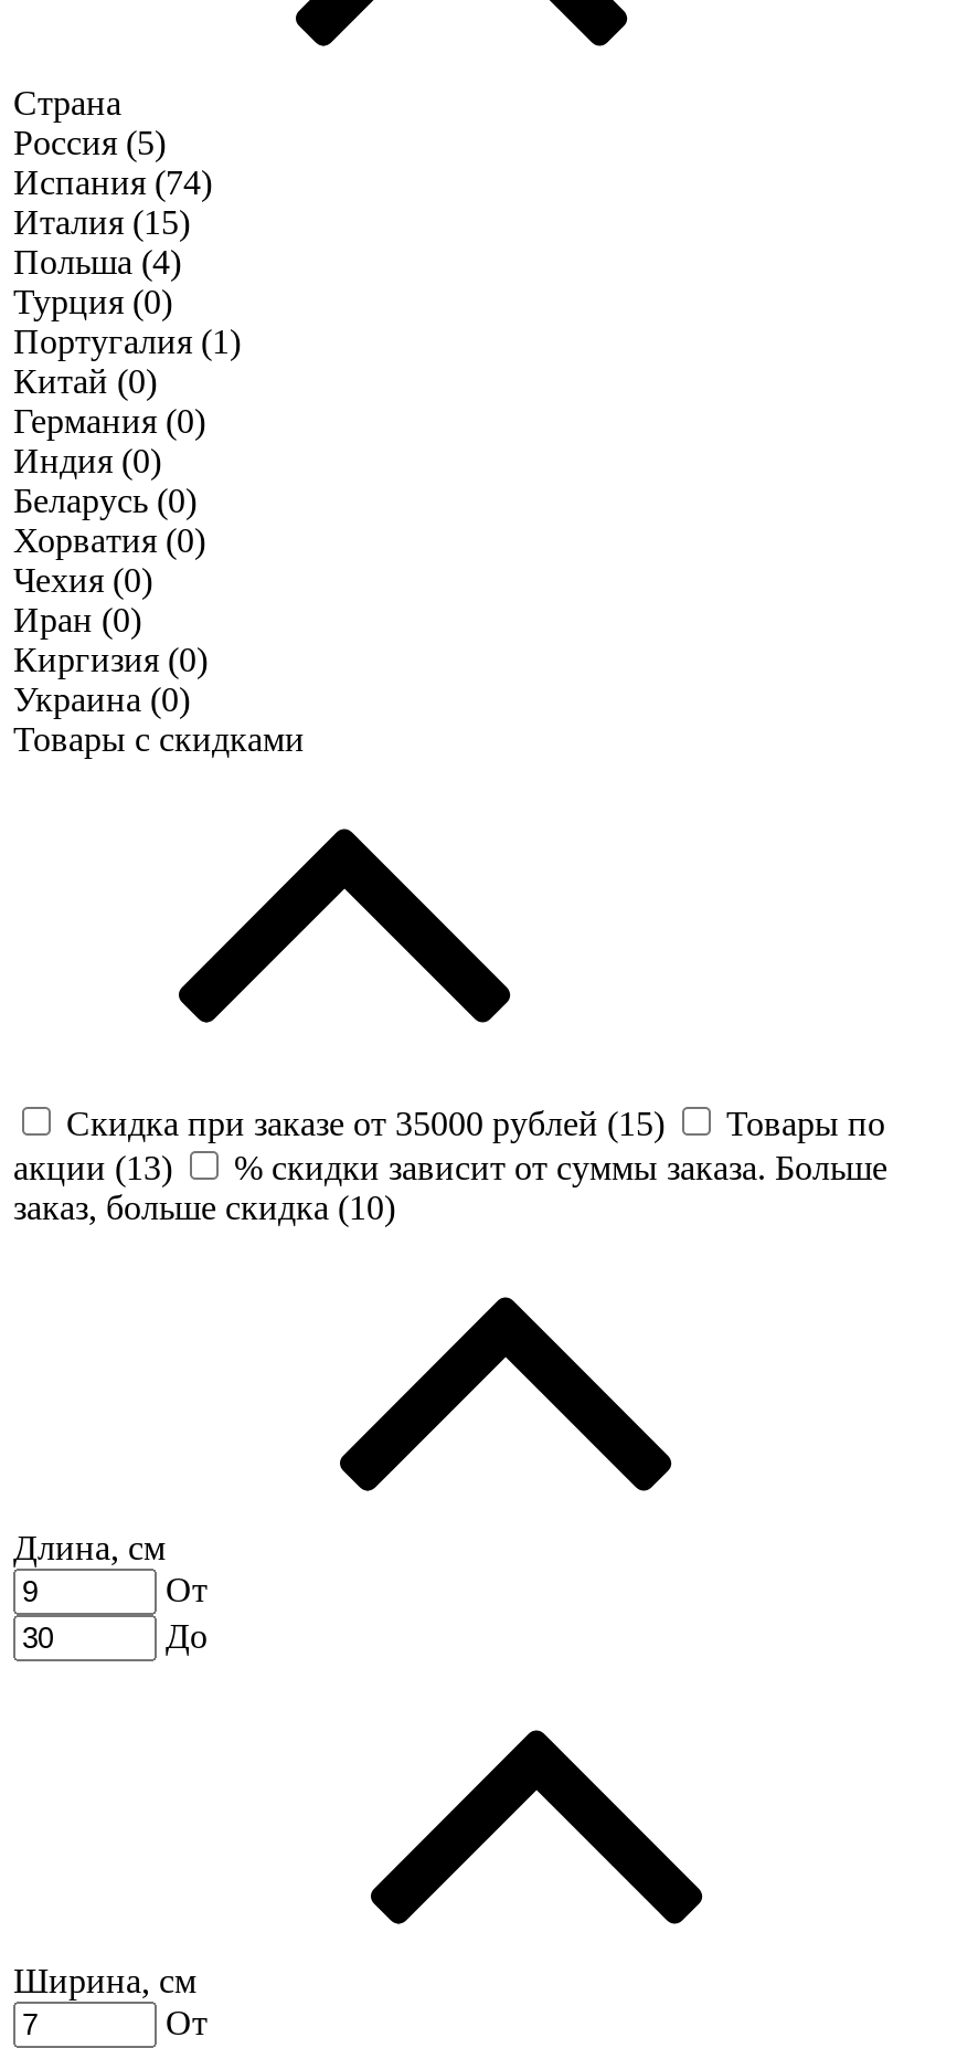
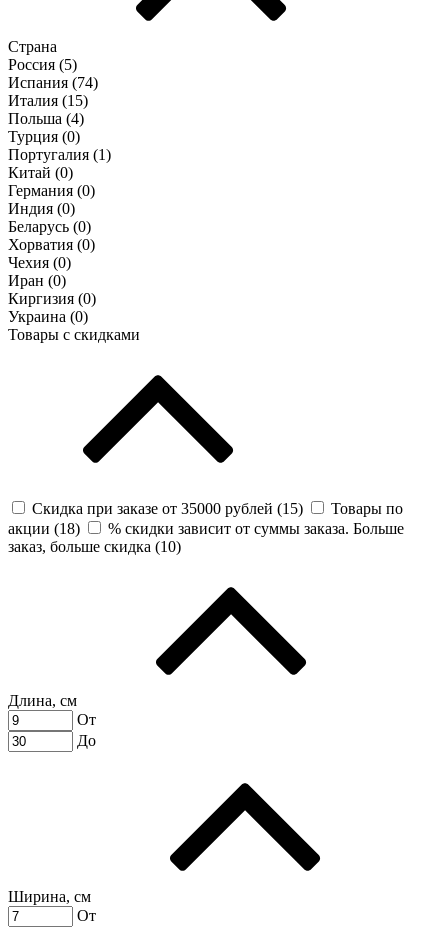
- акции (13) % скидки зависит от суммы заказа. Больше
+ акции (18) % скидки зависит от суммы заказа. Больше
